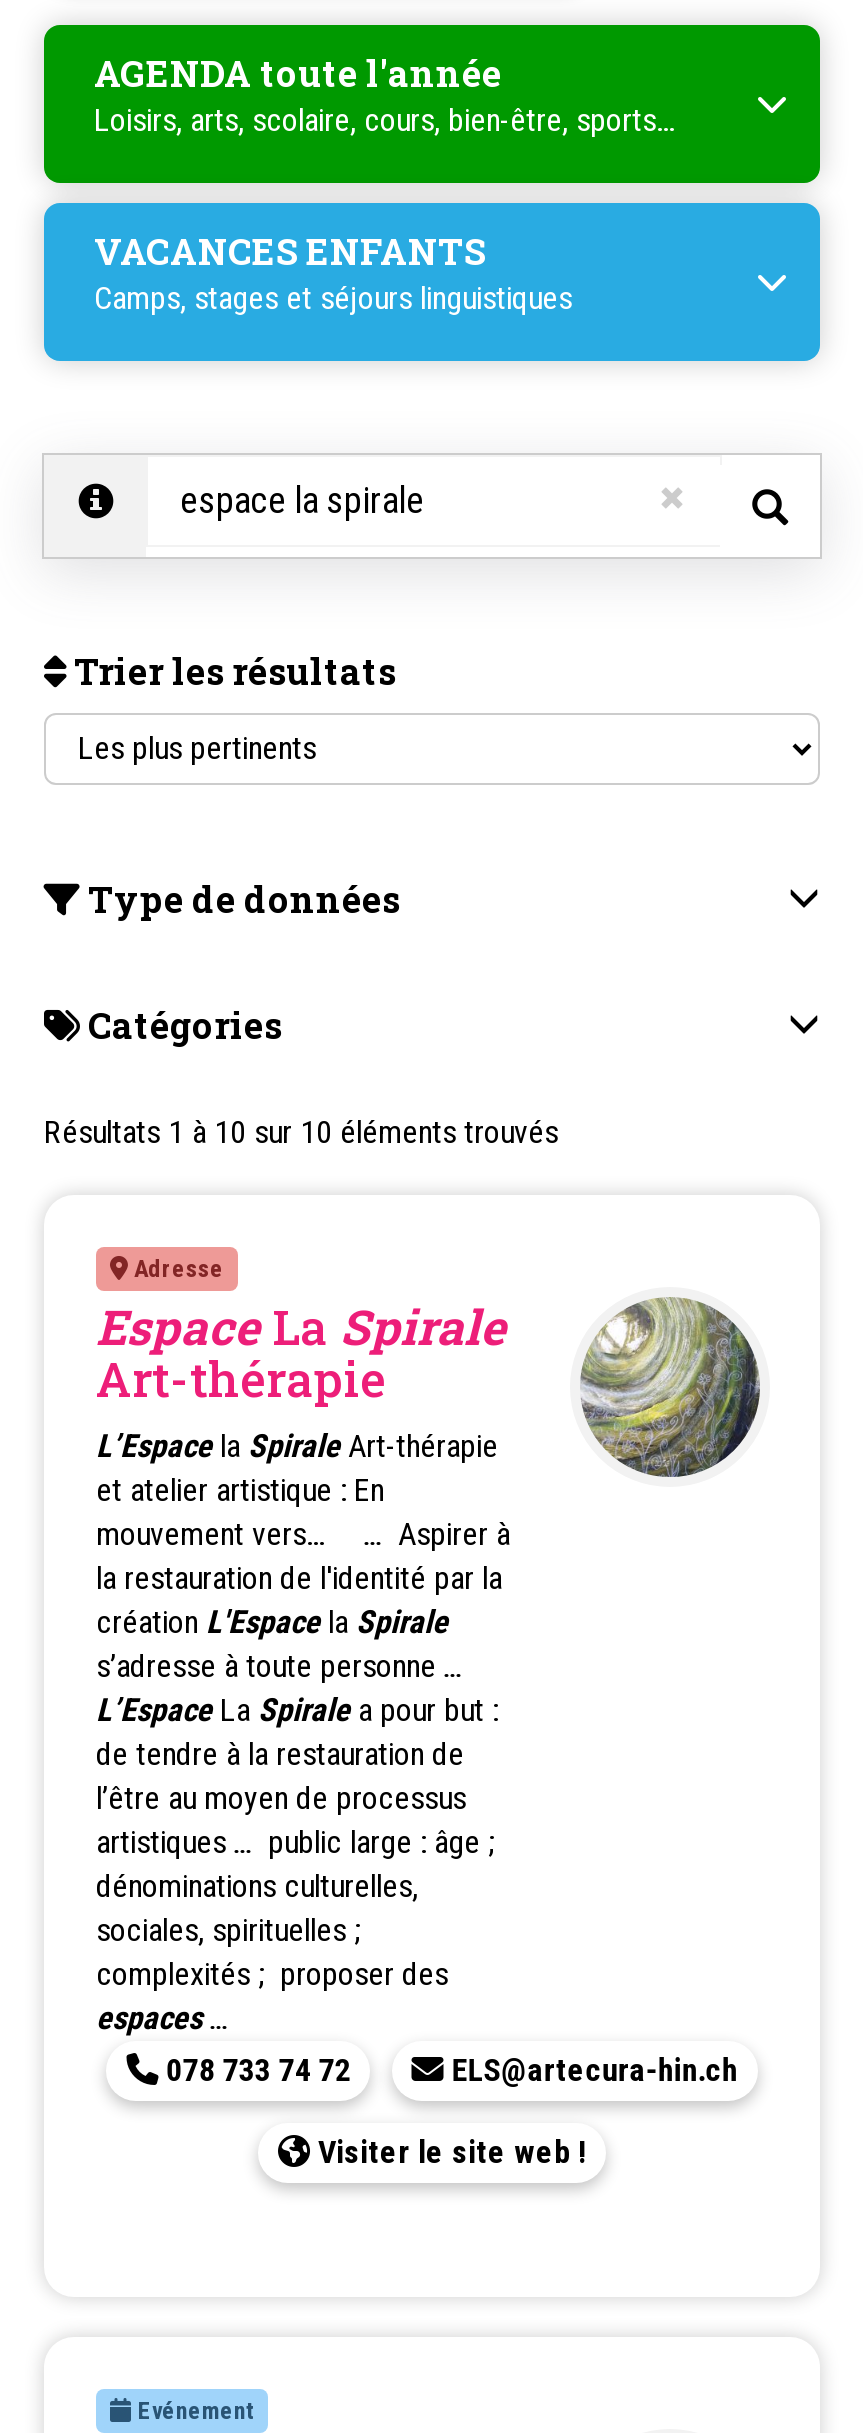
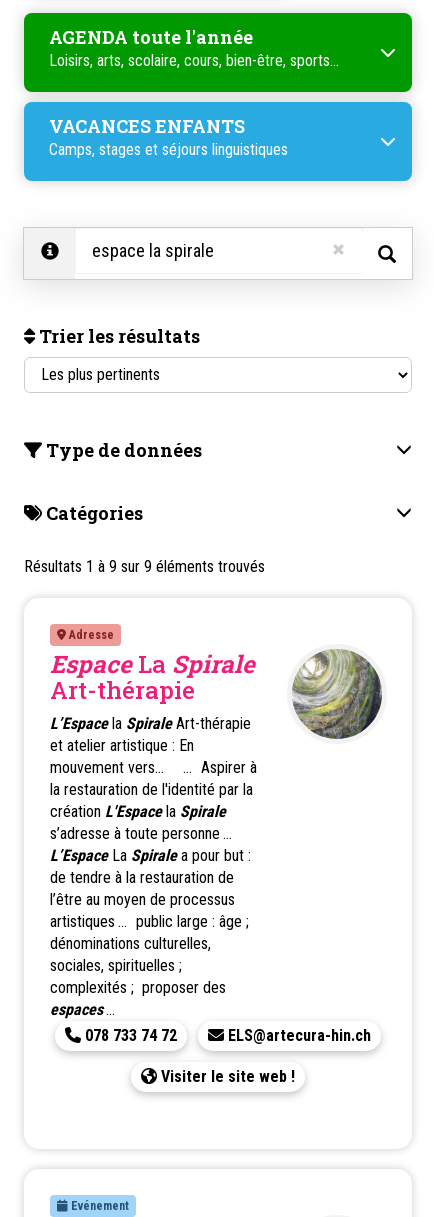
- Résultats 1 à 10 sur 10 éléments trouvés
+ Résultats 1 à 9 sur 9 éléments trouvés
